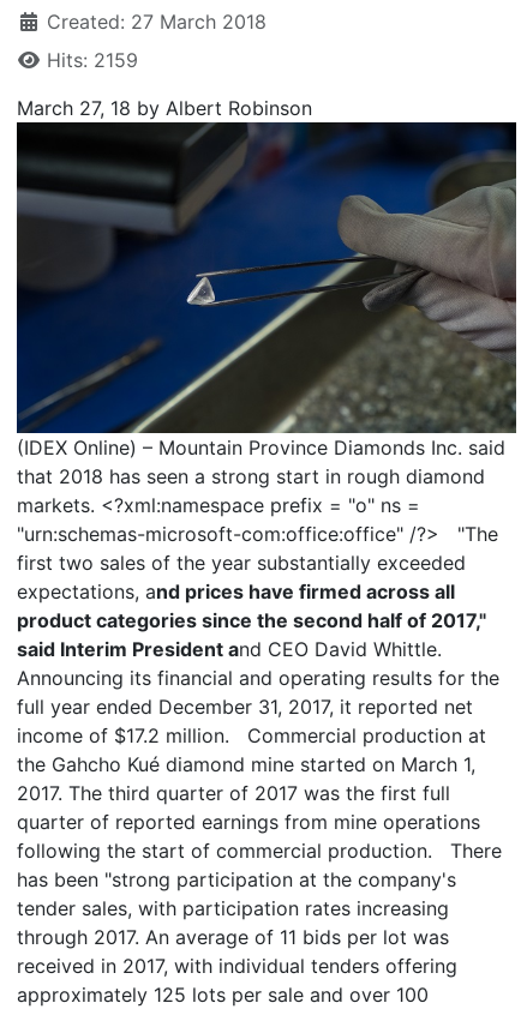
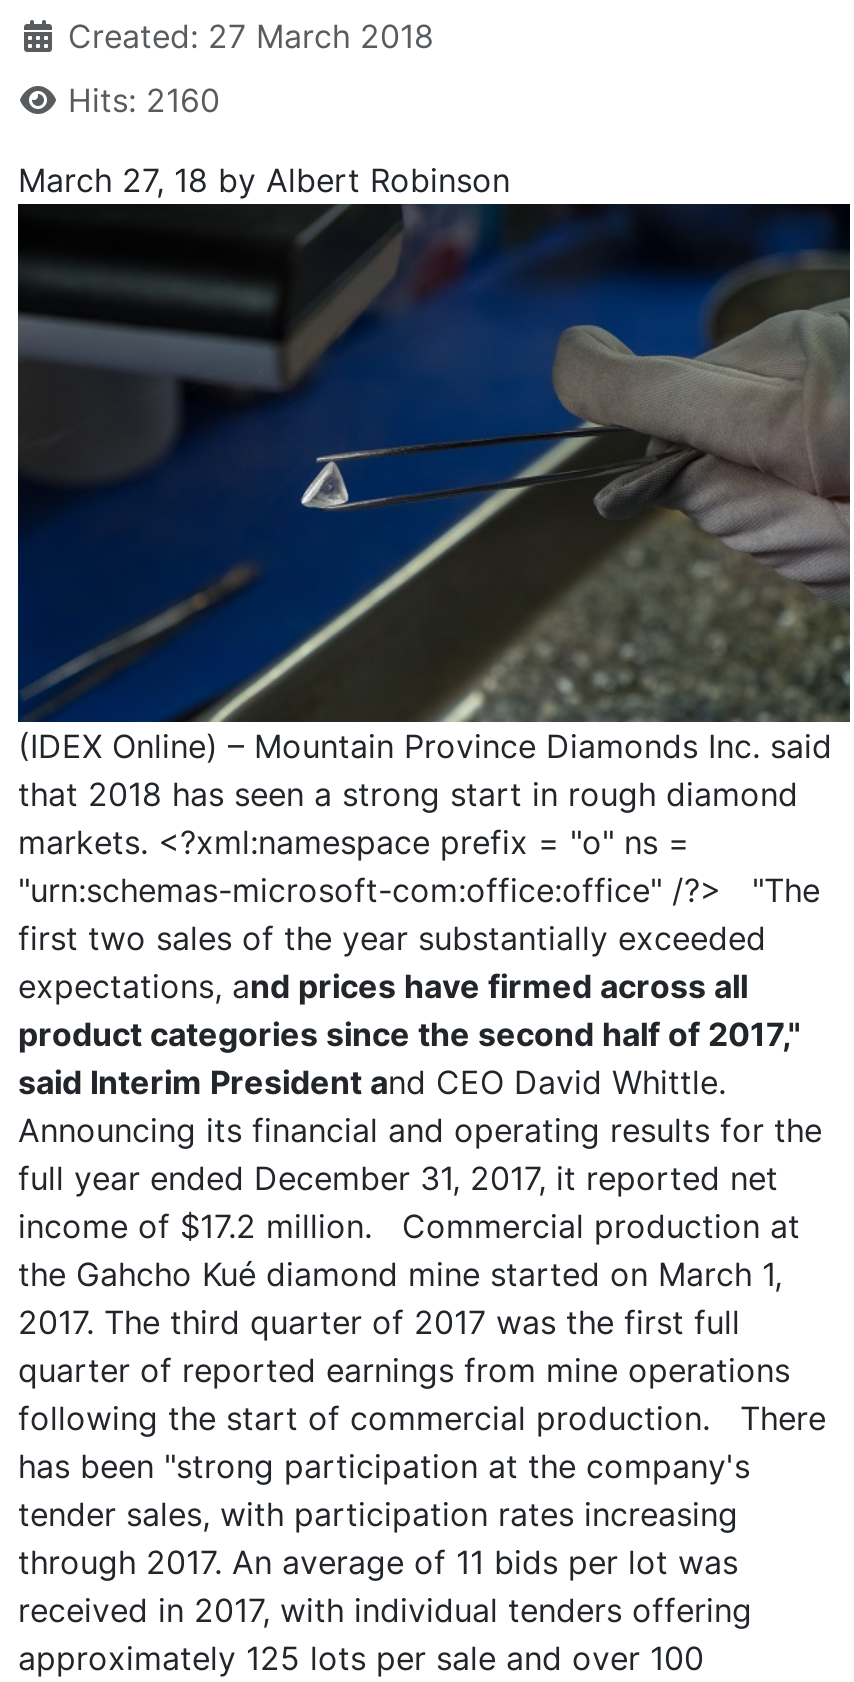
- Hits: 2159
+ Hits: 2160
